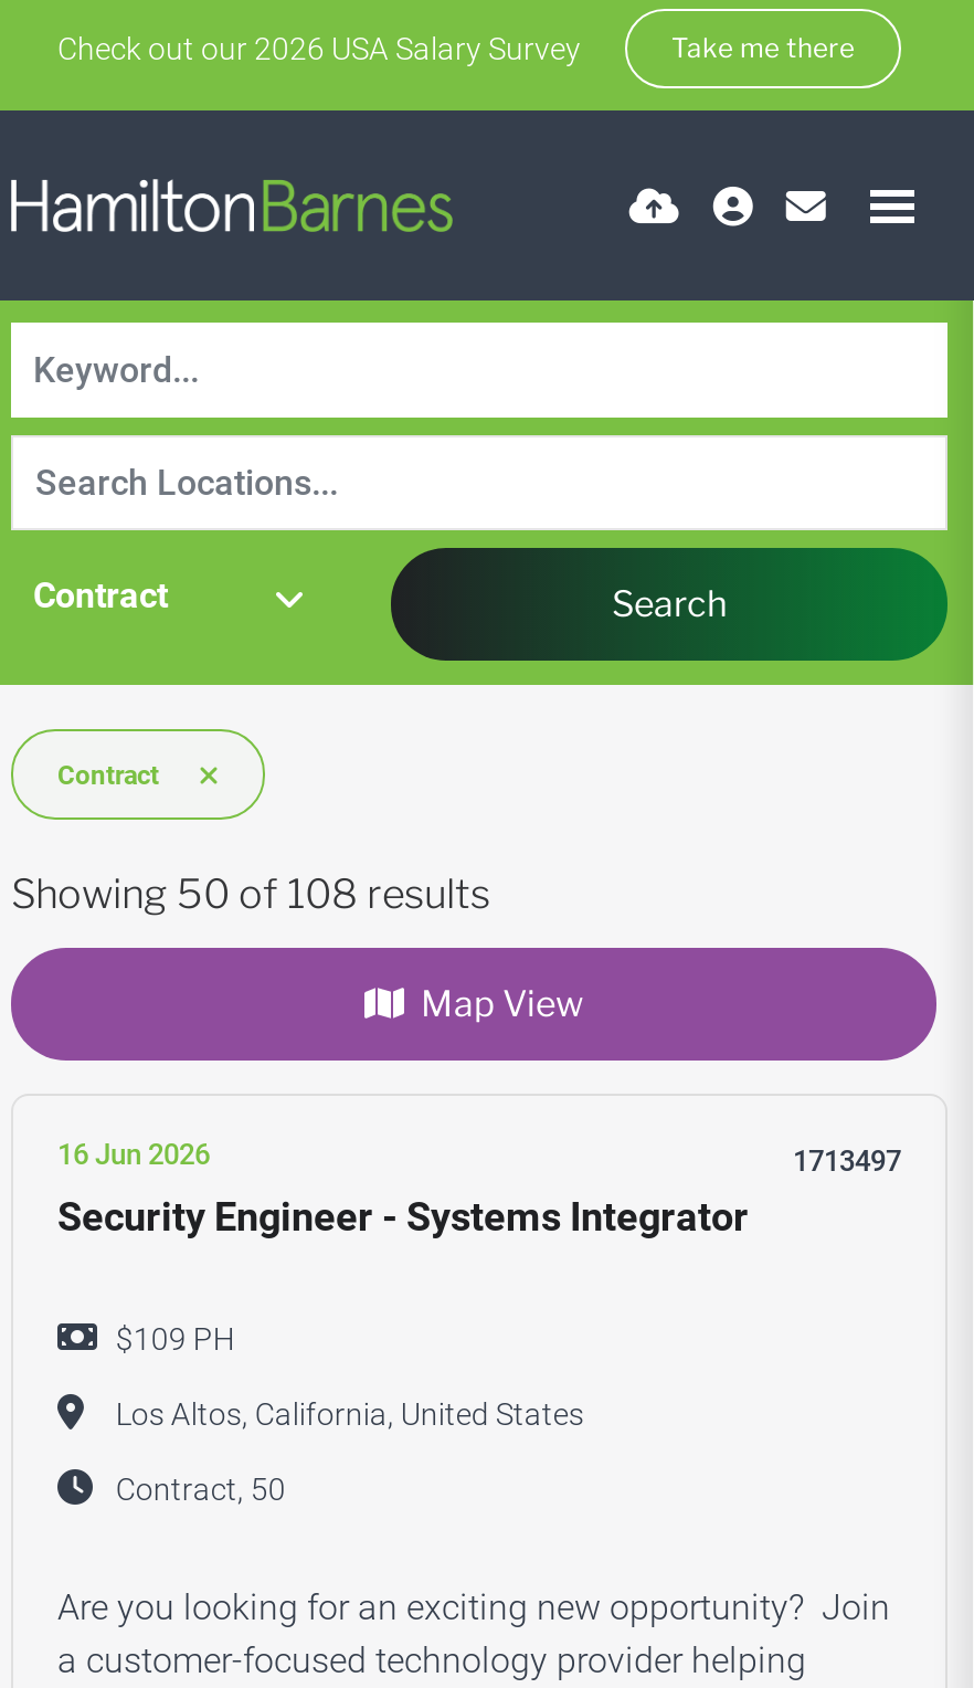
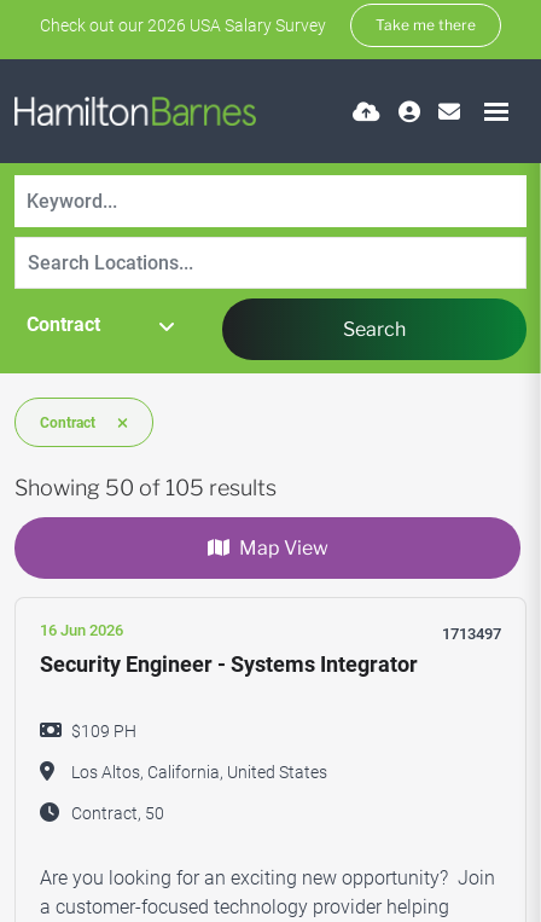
- Showing 50 of 108 results
+ Showing 50 of 105 results
